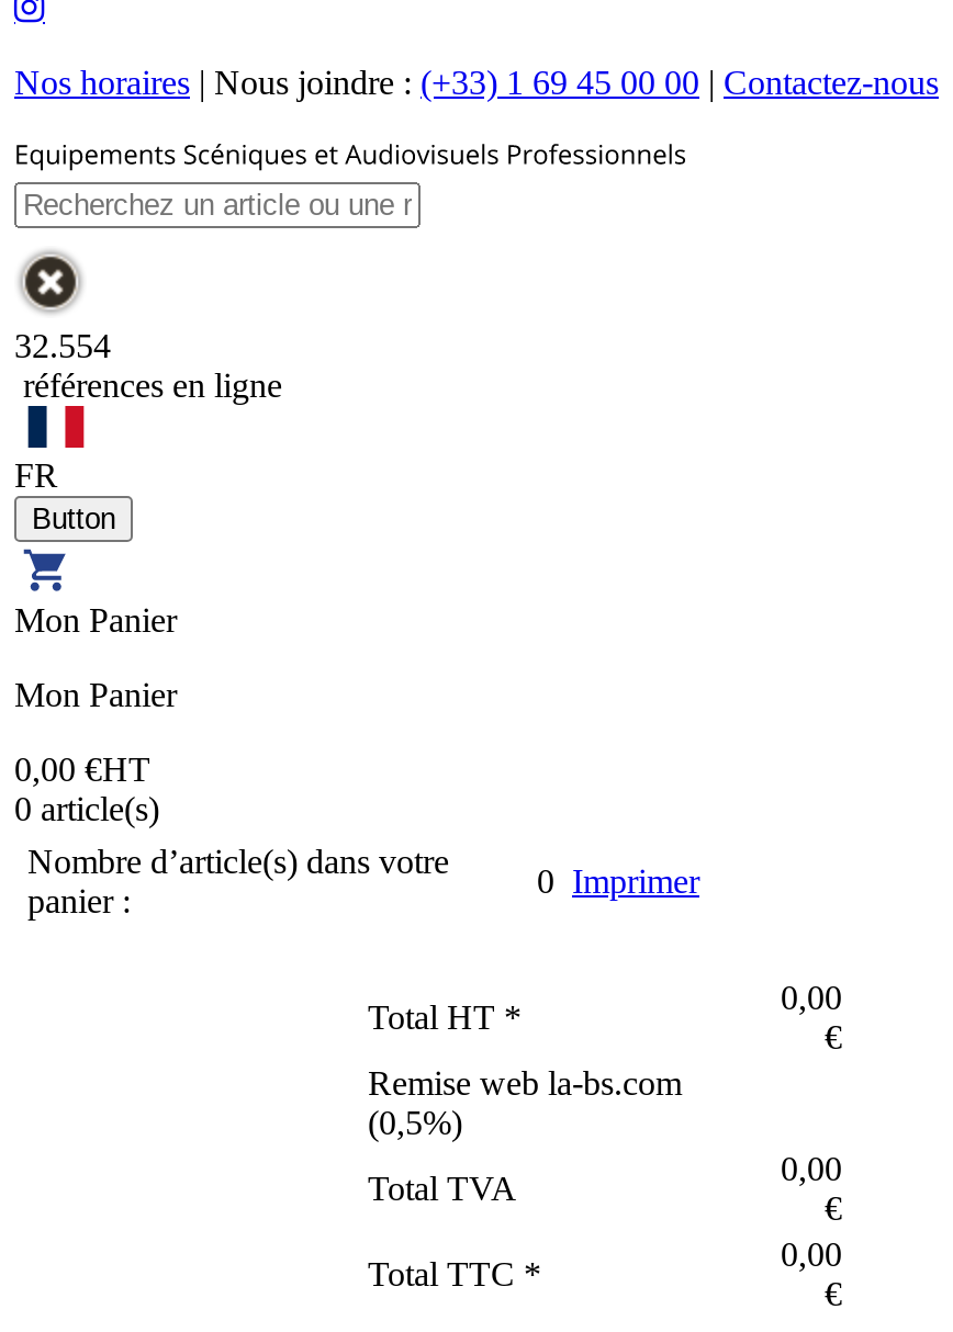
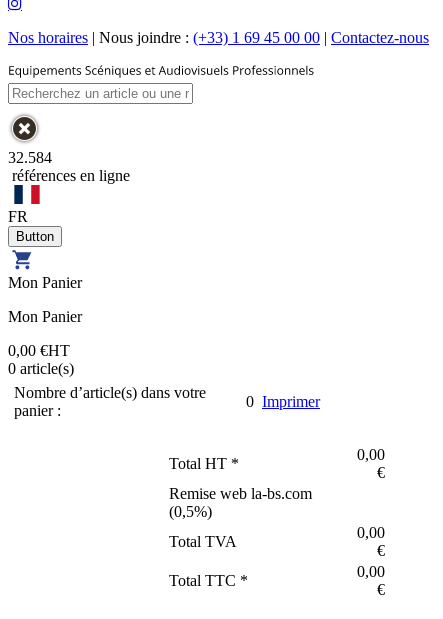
- 32.554
+ 32.584
